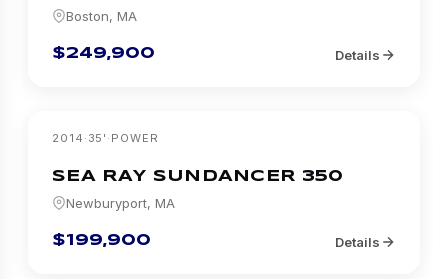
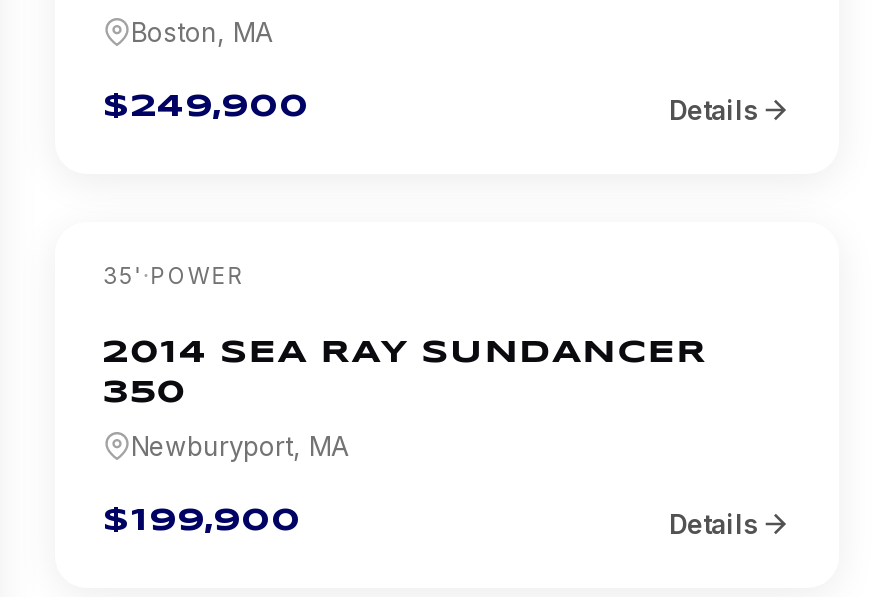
- 2014 · 35 ' · POWER
+ 35 ' · POWER

- SEA RAY SUNDANCER 350
+ 2014 SEA RAY SUNDANCER
+ 350
